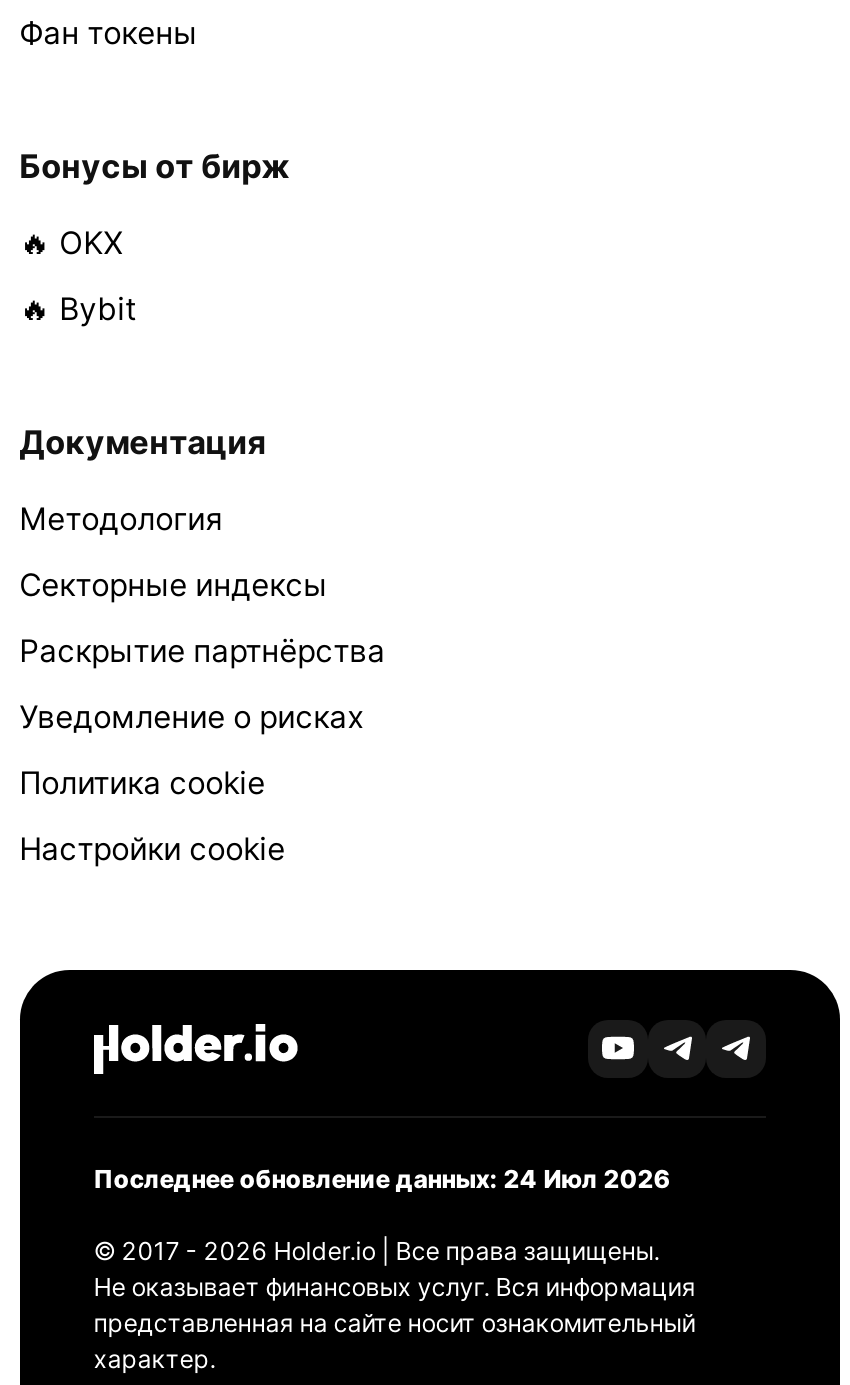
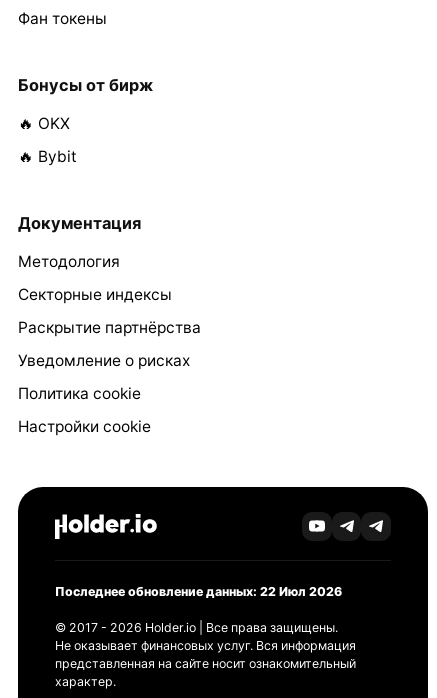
- Последнее обновление данных: 24 Июл 2026
+ Последнее обновление данных: 22 Июл 2026
